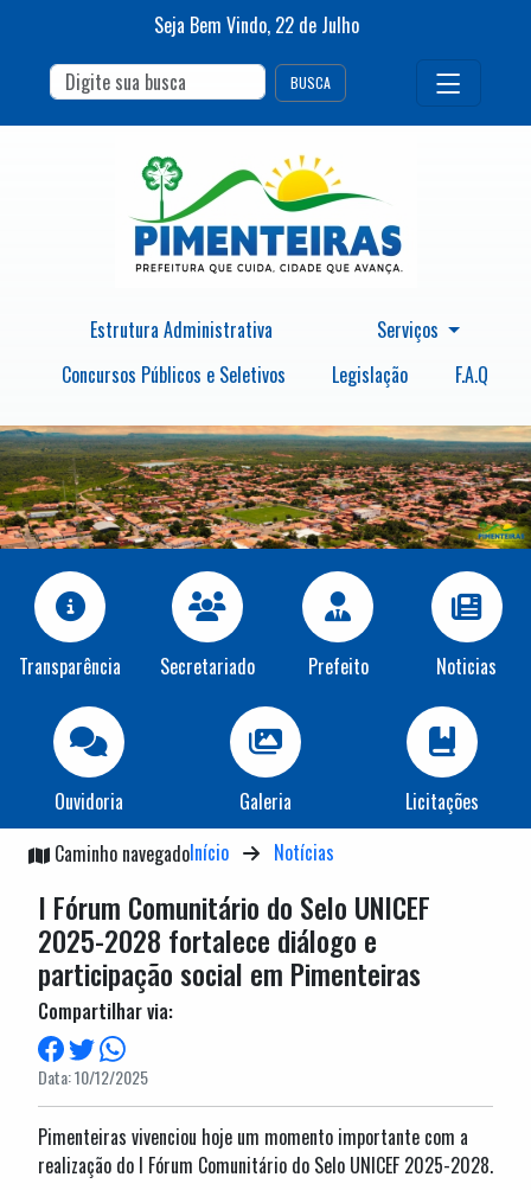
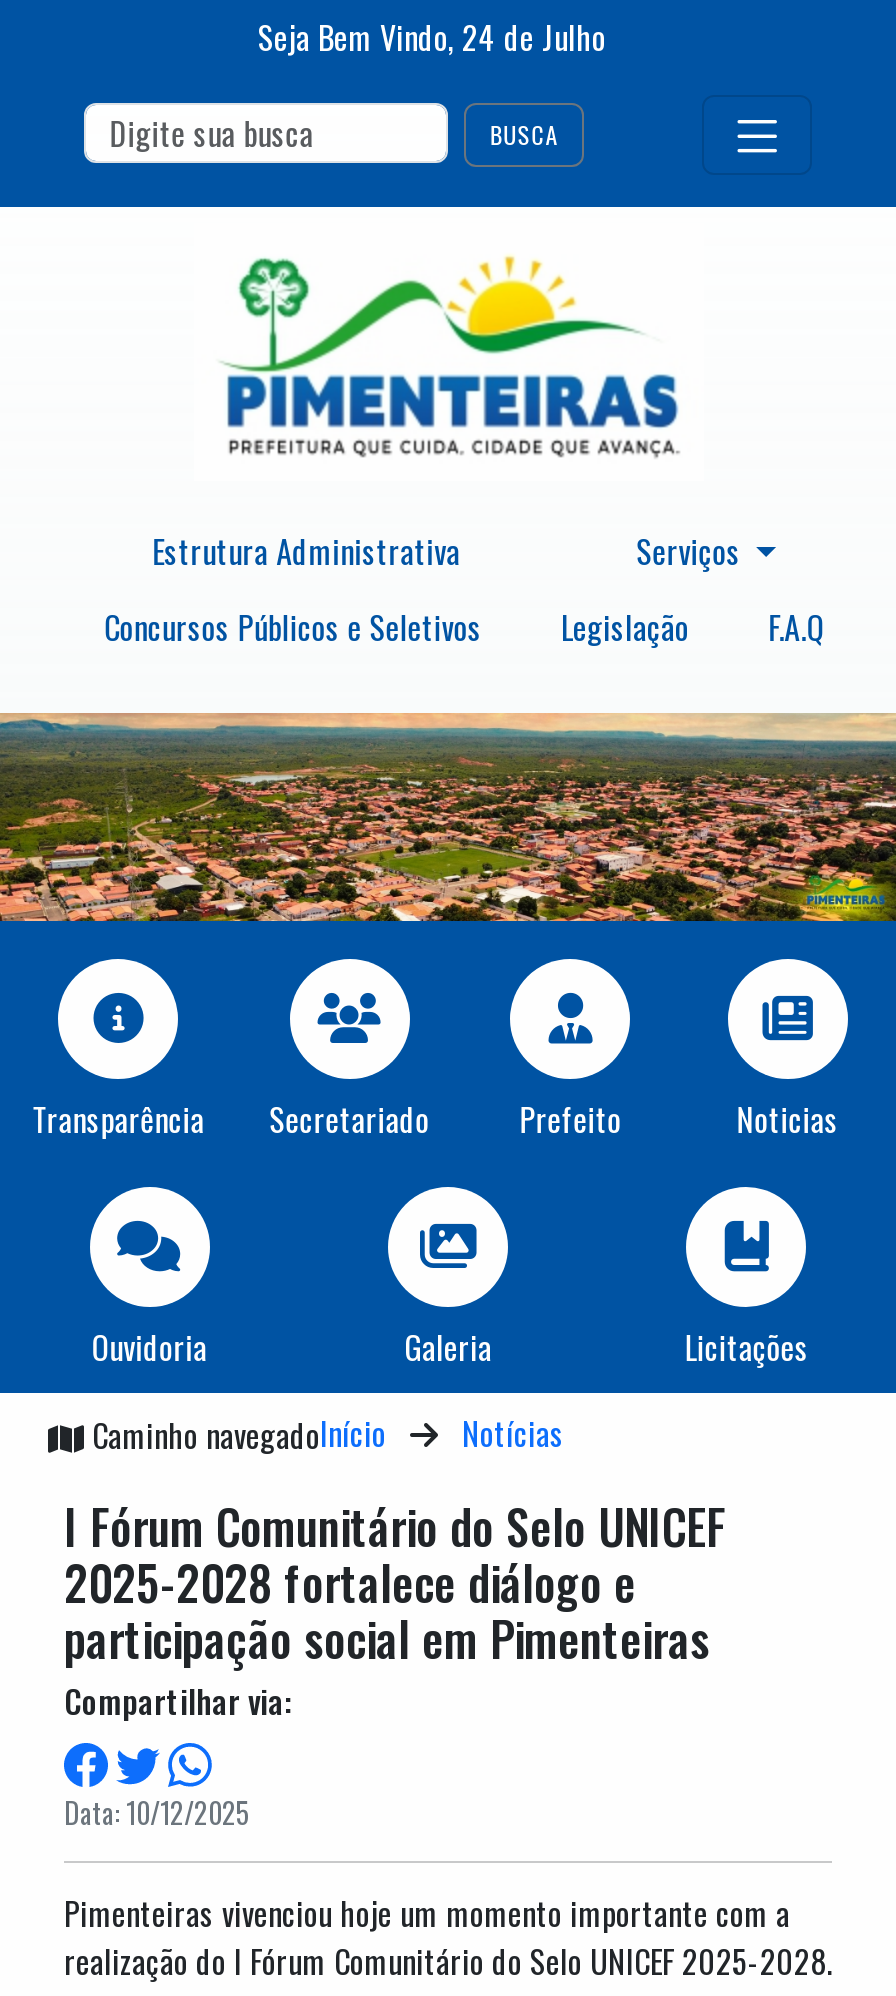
- Seja Bem Vindo, 22 de Julho
+ Seja Bem Vindo, 24 de Julho
